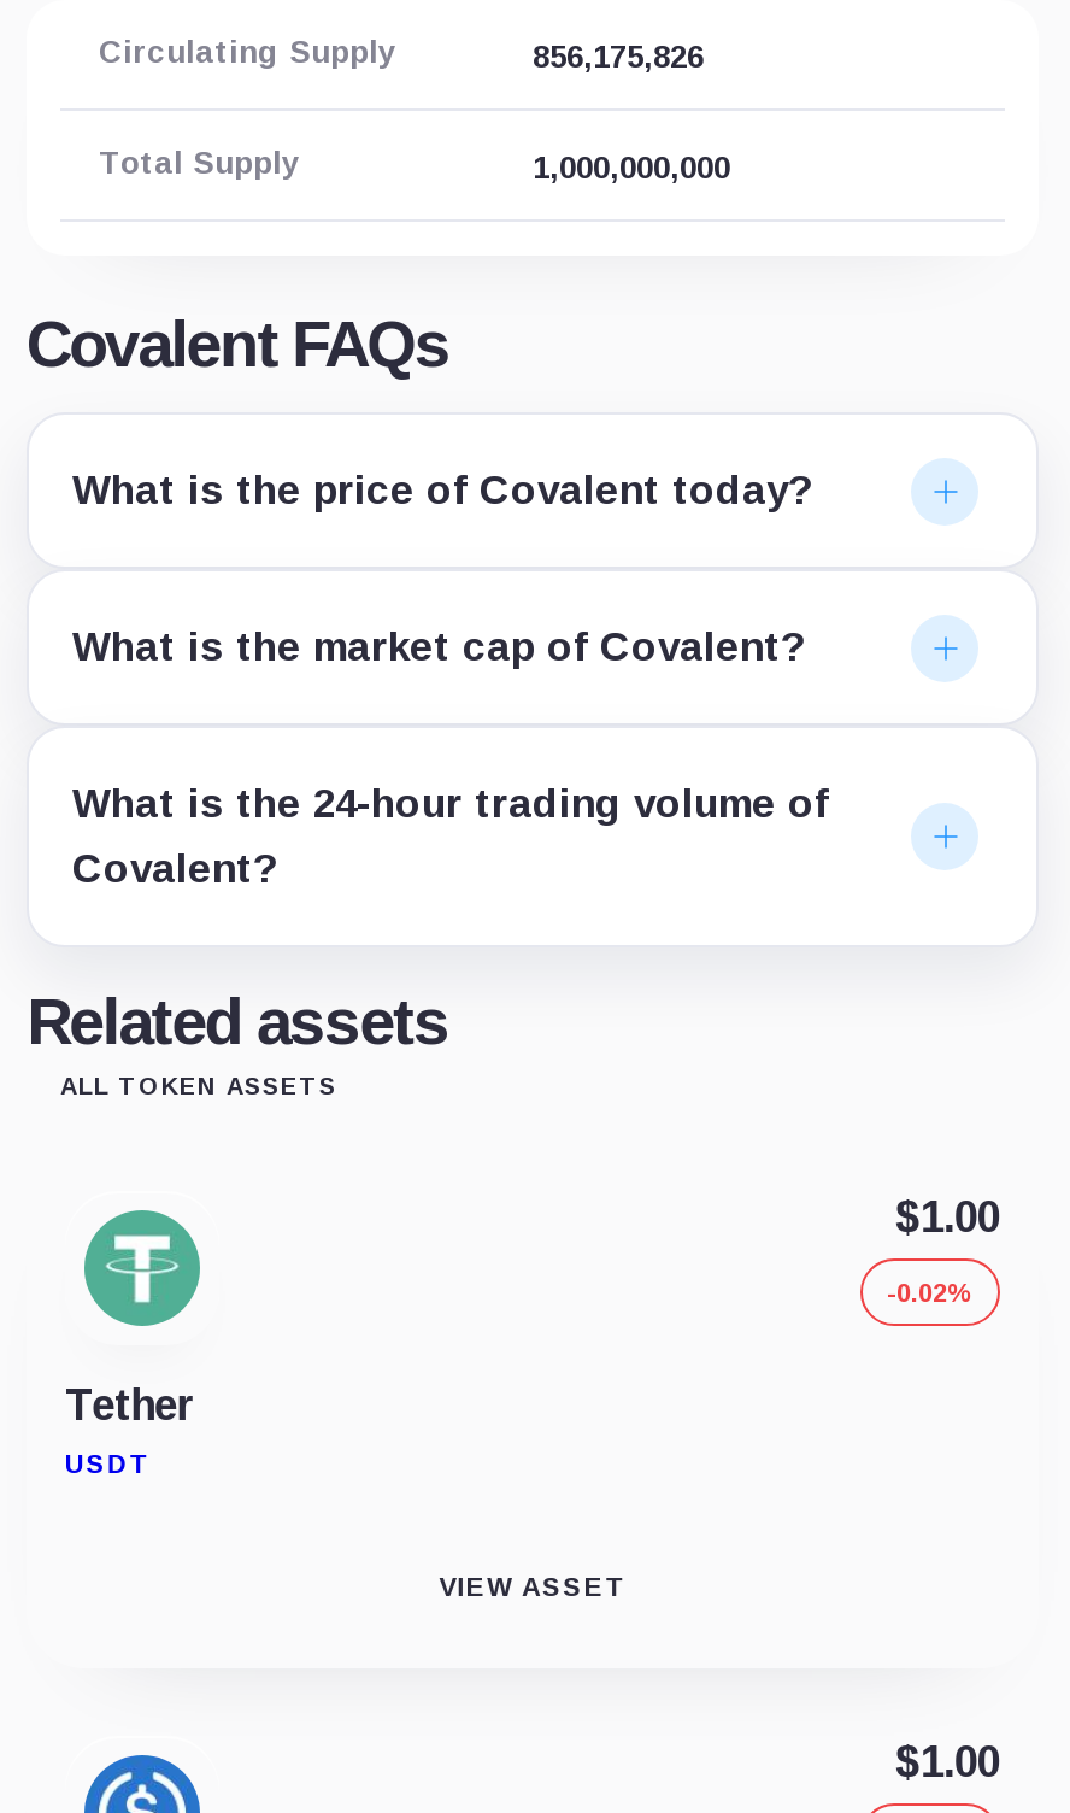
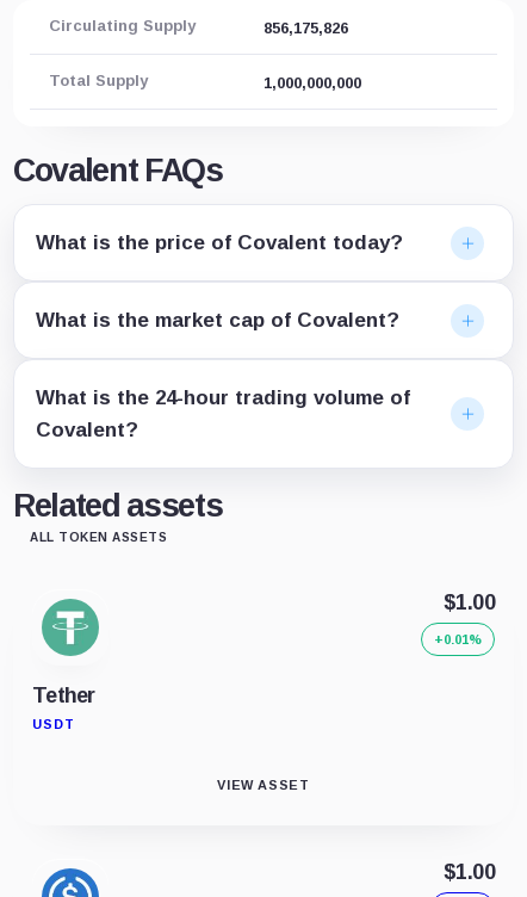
- -0.02%
+ +0.01%
